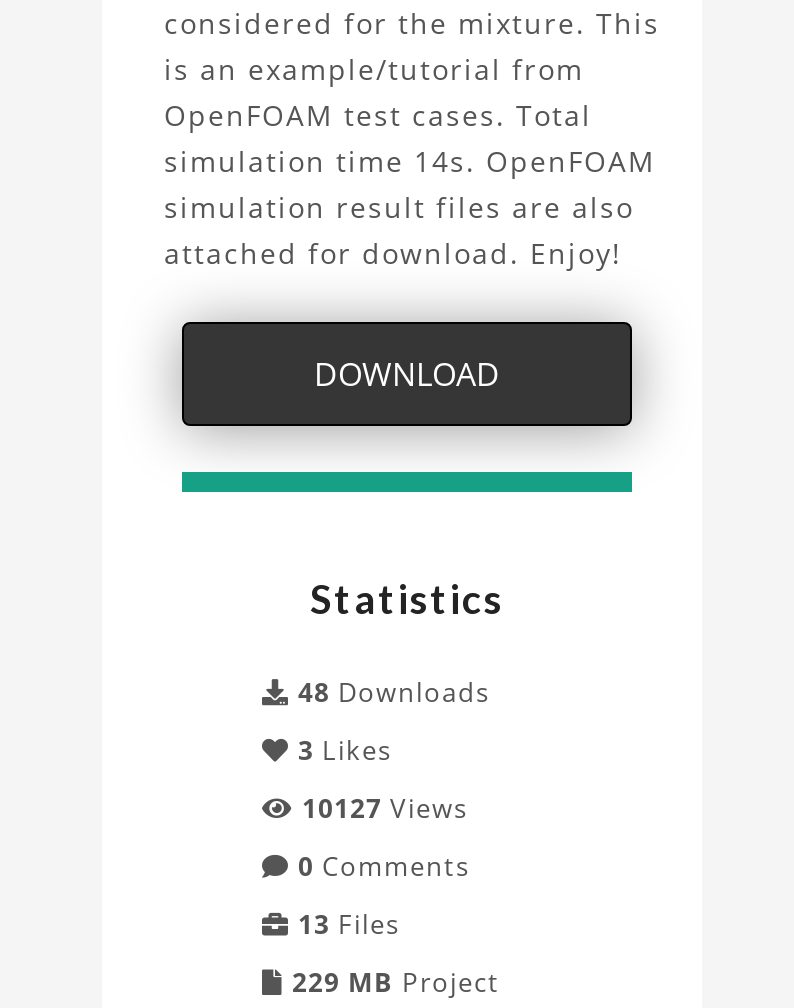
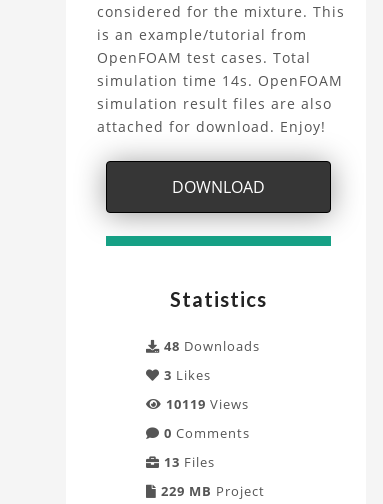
- 10127 Views
+ 10119 Views
